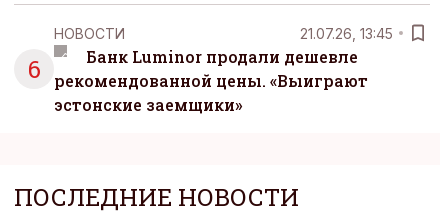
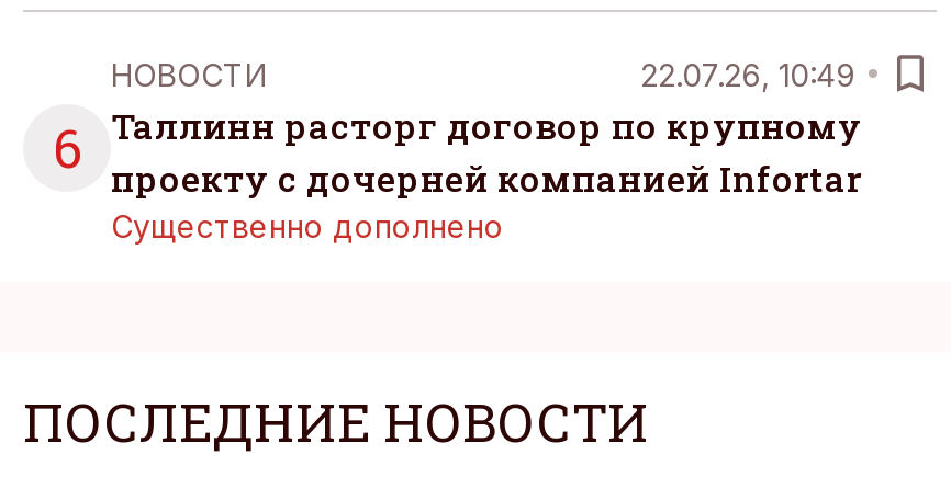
- 21.07.26, 13:45
- Банк Luminor продали дешевле
- рекомендованной цены. «Выиграют
- эстонские заемщики»
+ 22.07.26, 10:49
+ Таллинн расторг договор по крупному
+ проекту с дочерней компанией Infortar
+ Существенно дополнено
